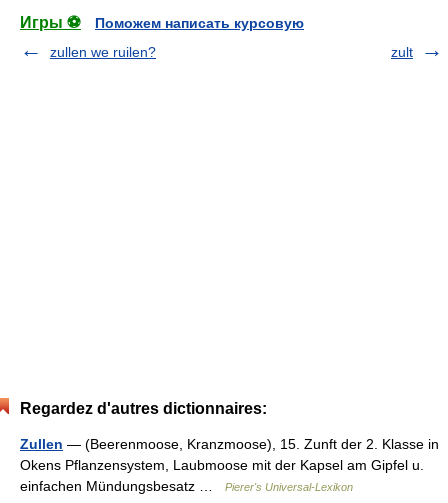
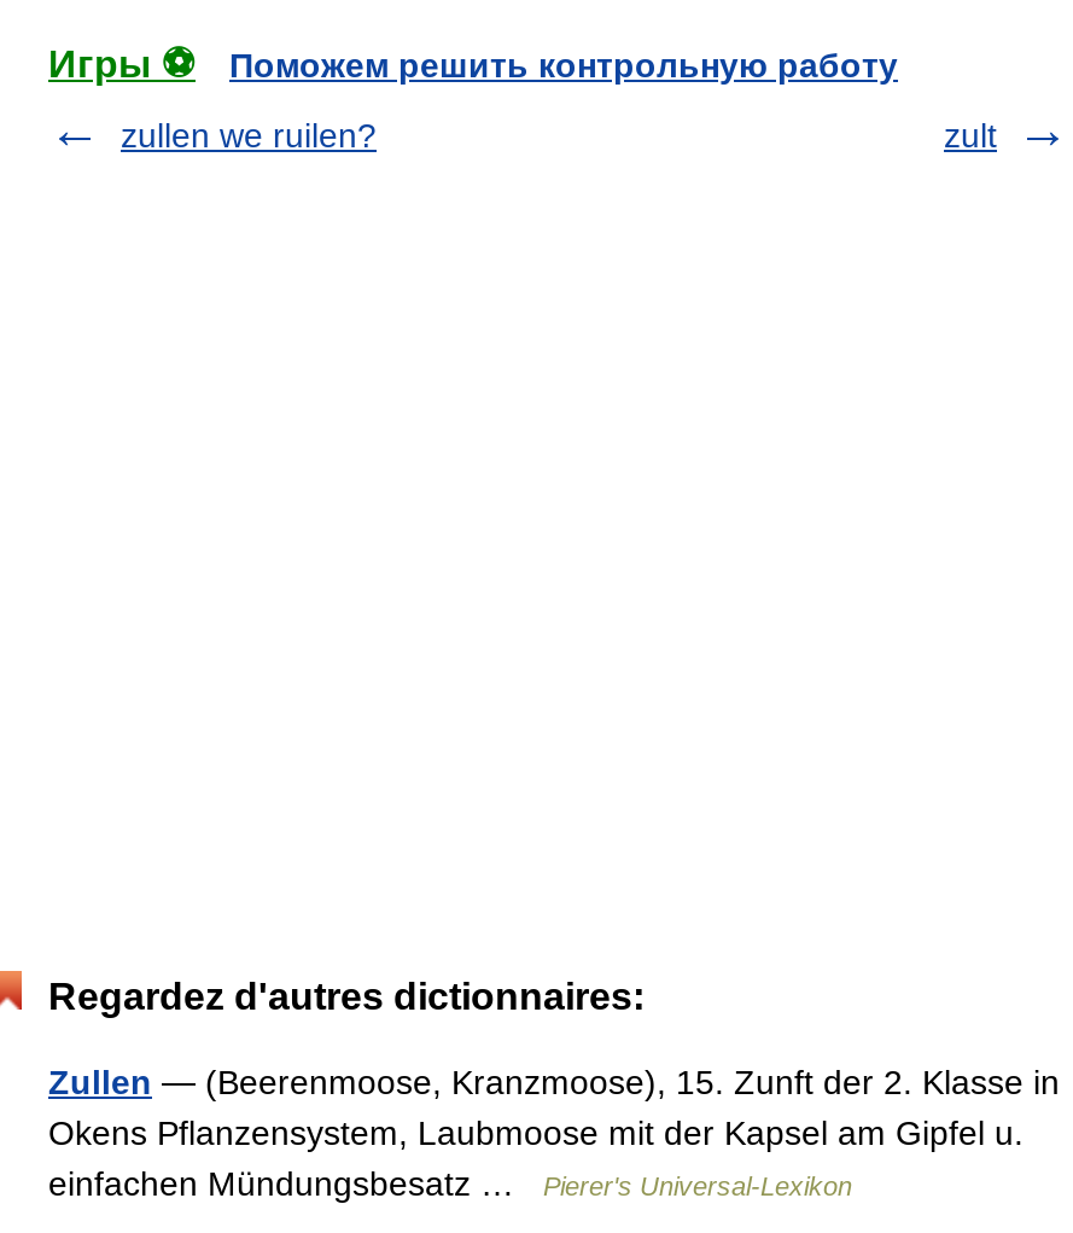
- Поможем написать курсовую
+ Поможем решить контрольную работу
